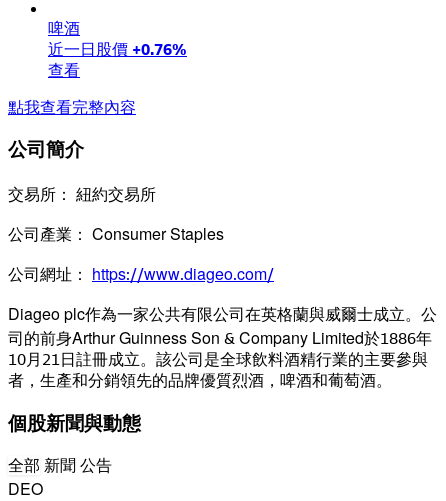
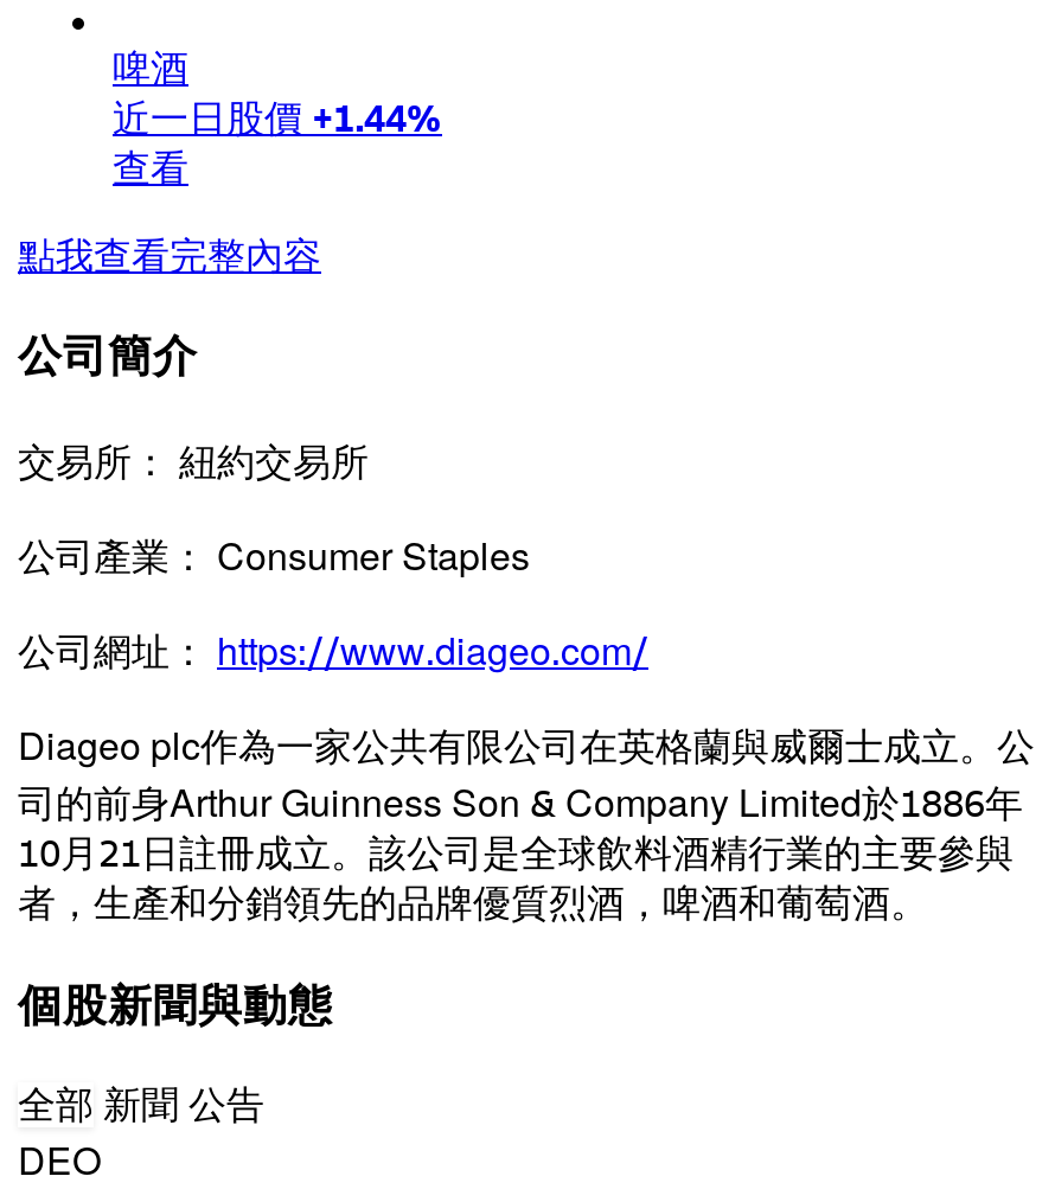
- 近一日股價+0.76%
+ 近一日股價+1.44%
